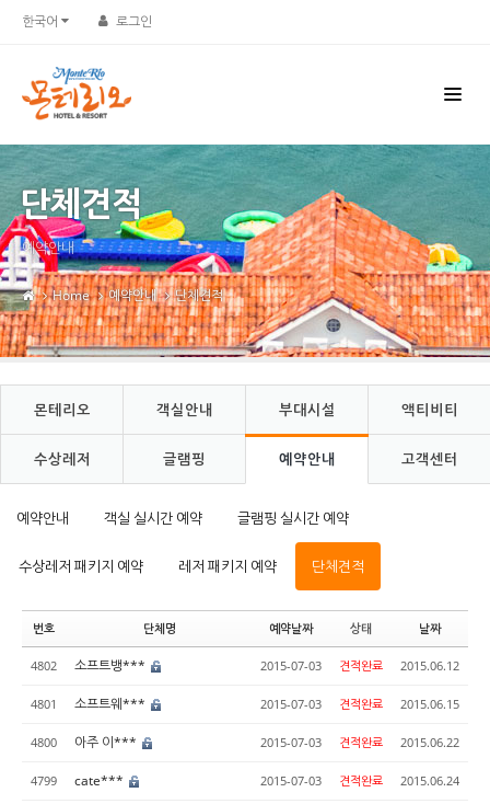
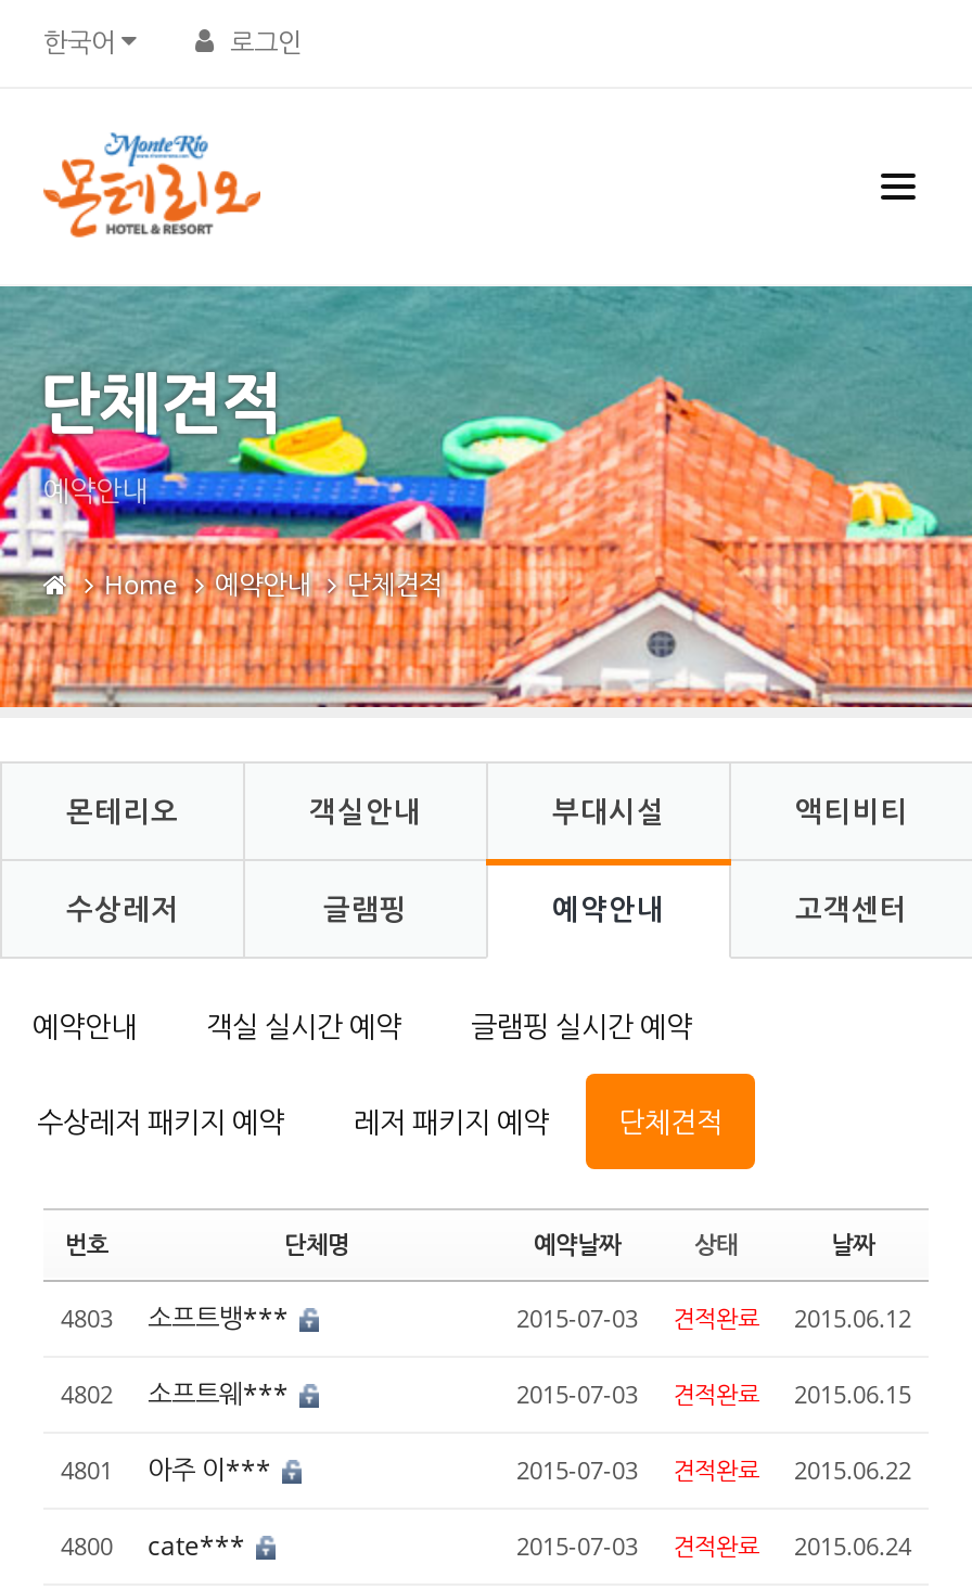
- 4802 소프트뱅***
+ 4803 소프트뱅***

- 4801 소프트웨***
+ 4802 소프트웨***

- 4800 아주 이***
+ 4801 아주 이***

- 4799 cate***
+ 4800 cate***
